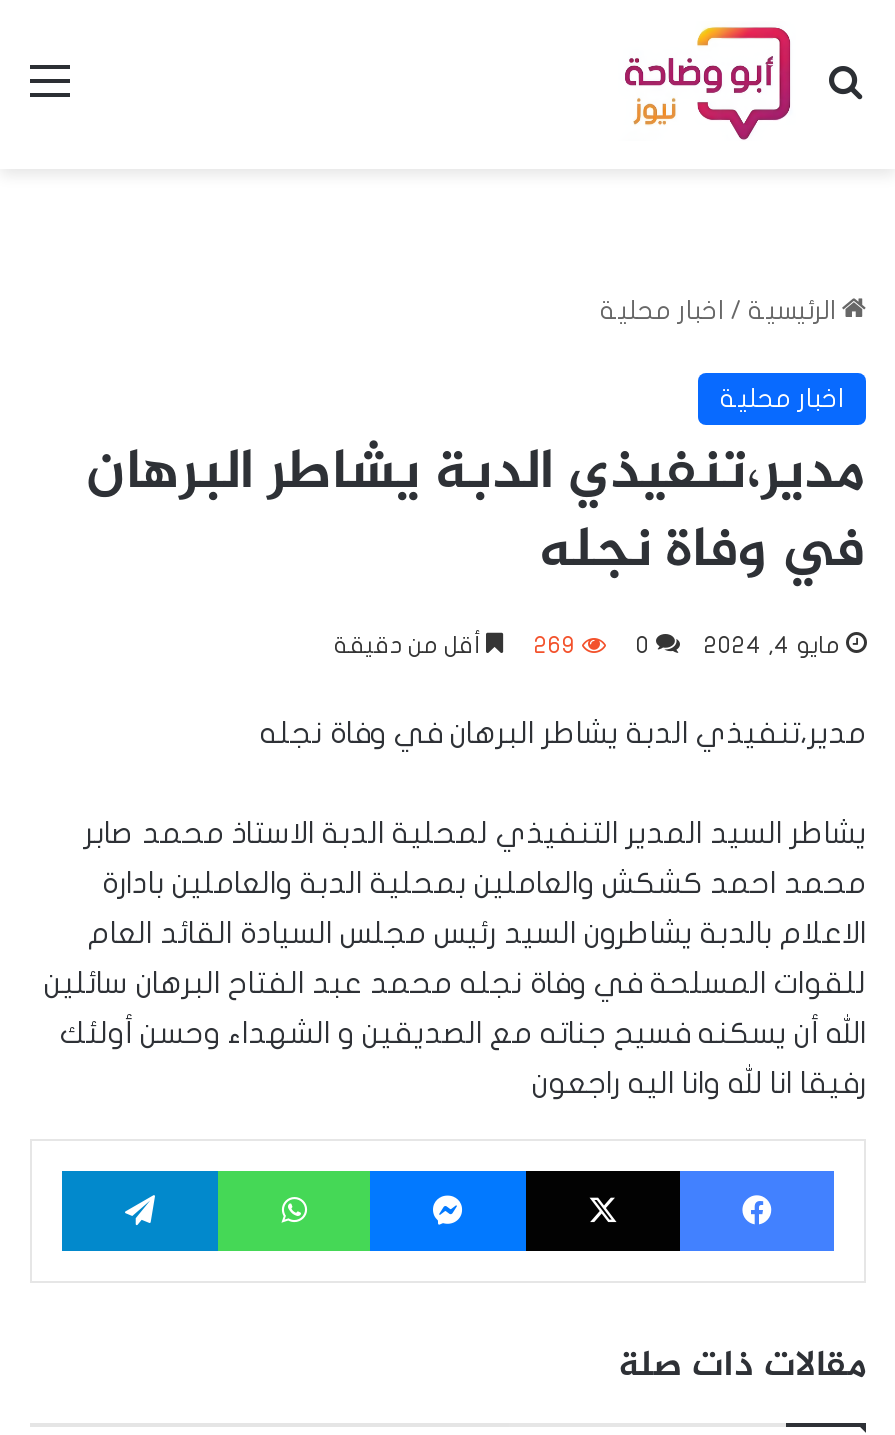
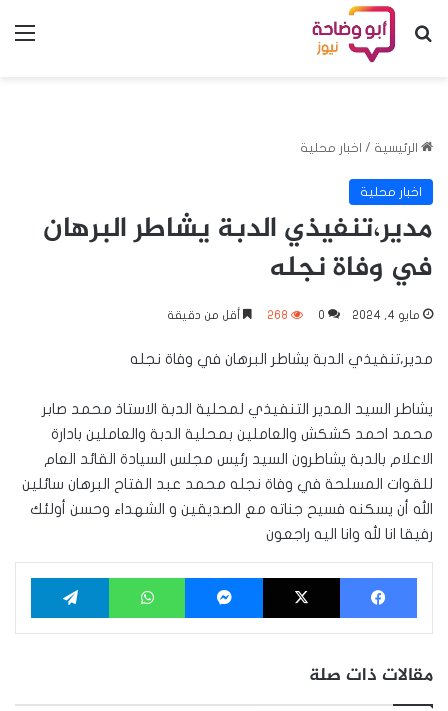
- 269
+ 268
